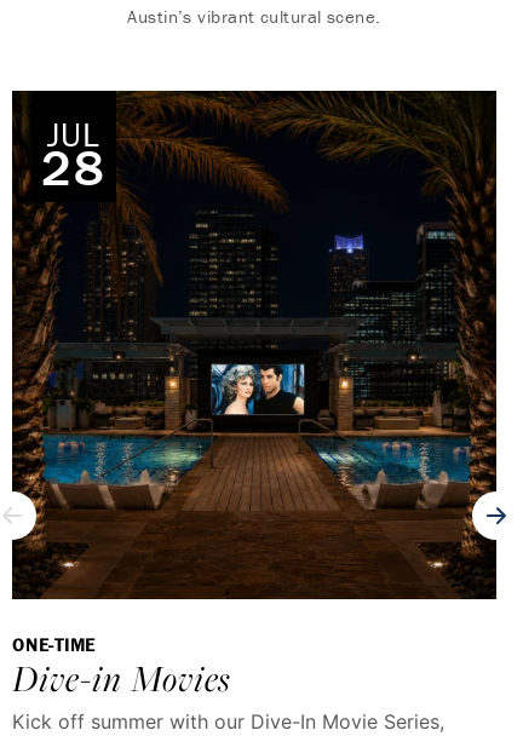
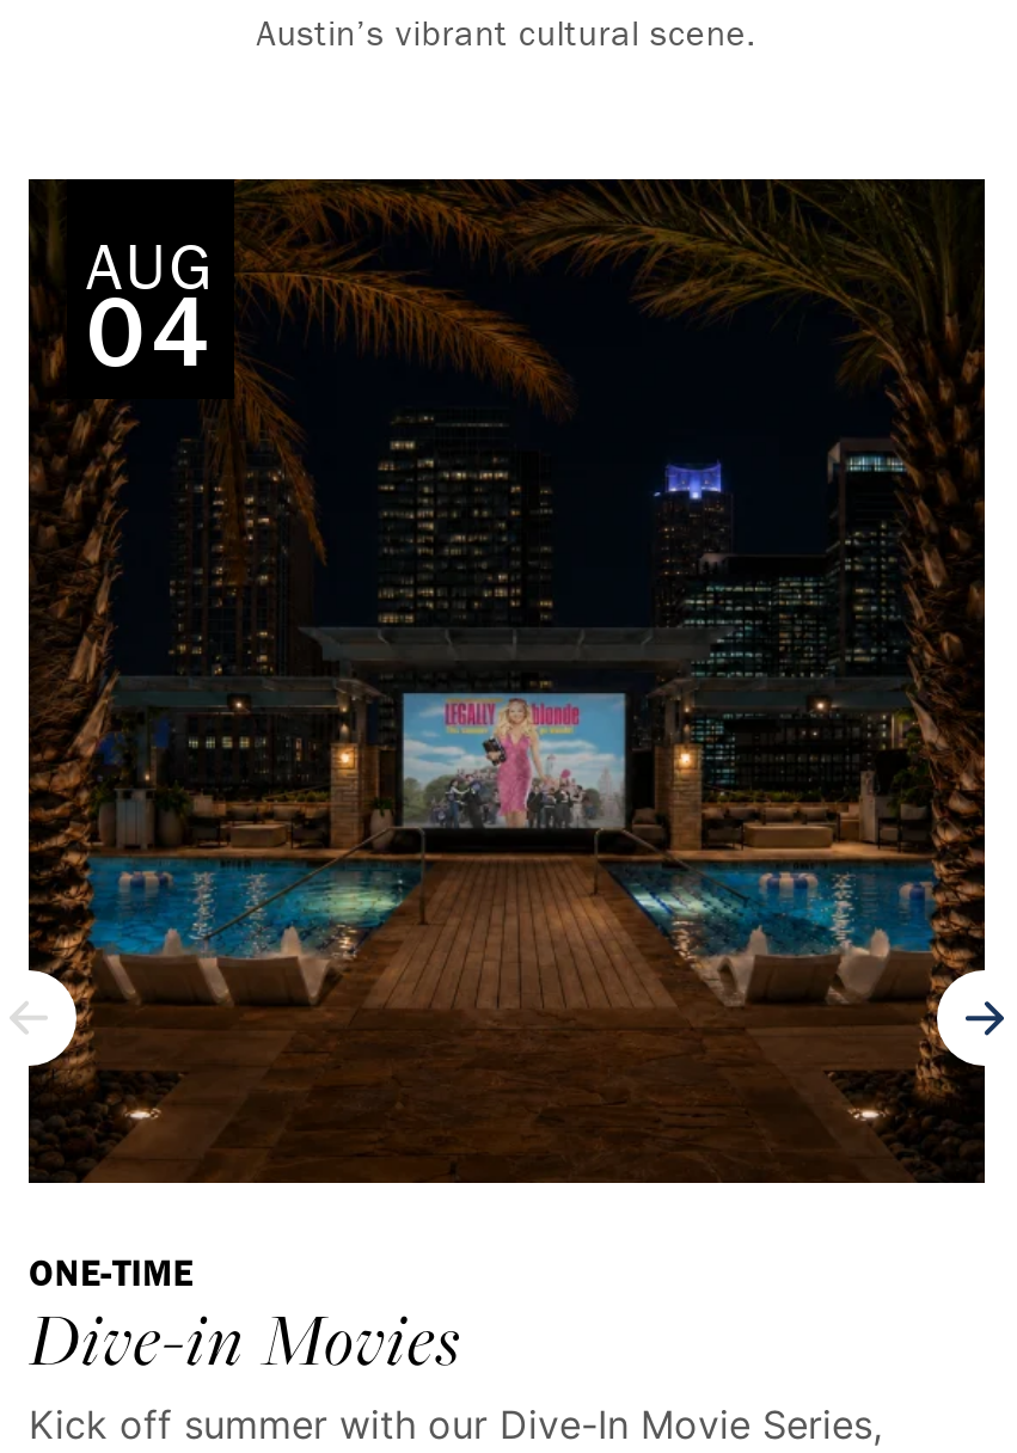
- JUL
- 28
+ AUG
+ 04

- [image]
+ [image]
